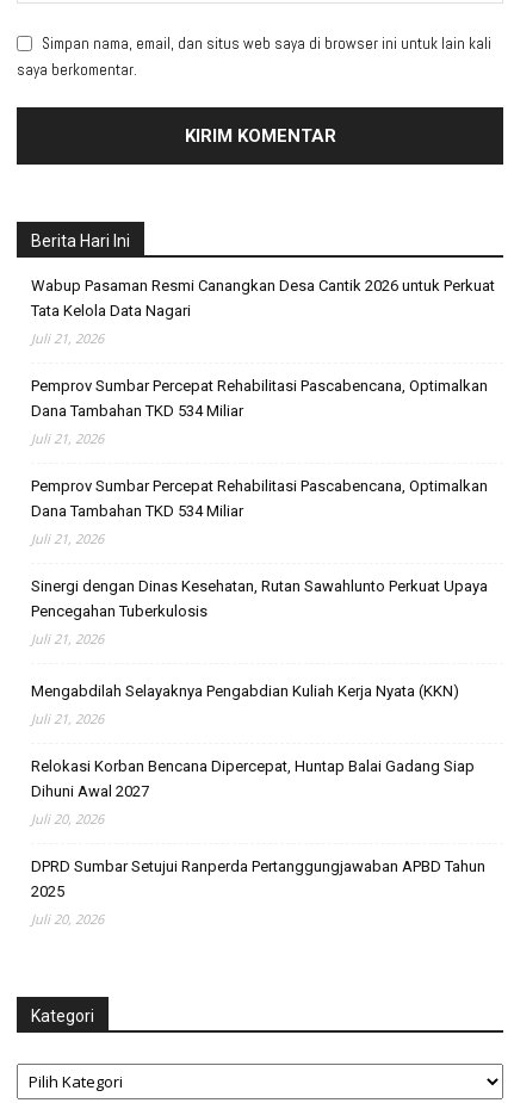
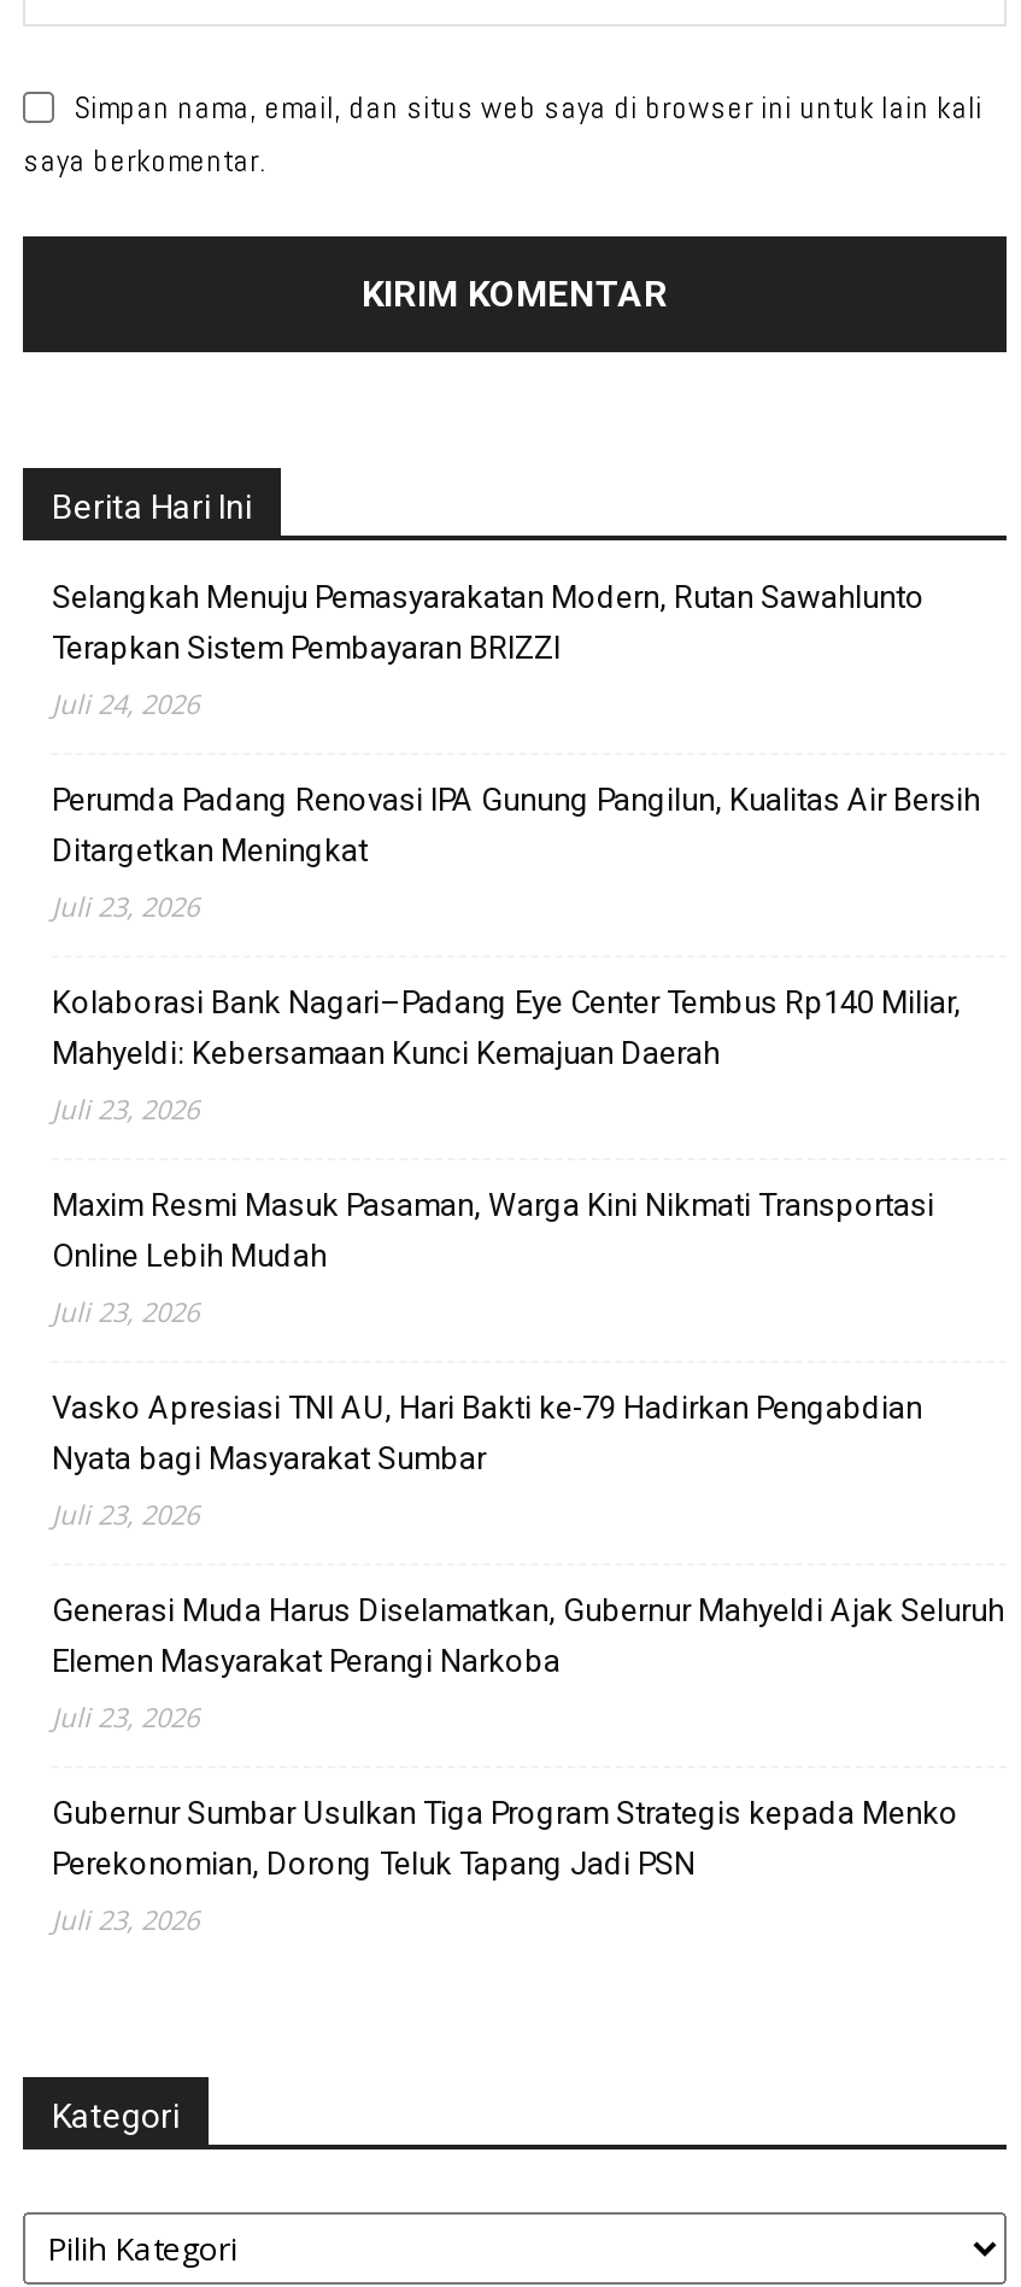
- Wabup Pasaman Resmi Canangkan Desa Cantik 2026 untuk Perkuat
- Tata Kelola Data Nagari
+ Selangkah Menuju Pemasyarakatan Modern, Rutan Sawahlunto
+ Terapkan Sistem Pembayaran BRIZZI

- Juli 21, 2026
+ Juli 24, 2026

- Pemprov Sumbar Percepat Rehabilitasi Pascabencana, Optimalkan
- Dana Tambahan TKD 534 Miliar
+ Perumda Padang Renovasi IPA Gunung Pangilun, Kualitas Air Bersih
+ Ditargetkan Meningkat

- Juli 21, 2026
+ Juli 23, 2026

- Pemprov Sumbar Percepat Rehabilitasi Pascabencana, Optimalkan
- Dana Tambahan TKD 534 Miliar
+ Kolaborasi Bank Nagari–Padang Eye Center Tembus Rp140 Miliar,
+ Mahyeldi: Kebersamaan Kunci Kemajuan Daerah

- Juli 21, 2026
+ Juli 23, 2026

- Sinergi dengan Dinas Kesehatan, Rutan Sawahlunto Perkuat Upaya
- Pencegahan Tuberkulosis
+ Maxim Resmi Masuk Pasaman, Warga Kini Nikmati Transportasi
+ Online Lebih Mudah

- Juli 21, 2026
+ Juli 23, 2026

- Mengabdilah Selayaknya Pengabdian Kuliah Kerja Nyata (KKN)
+ Vasko Apresiasi TNI AU, Hari Bakti ke-79 Hadirkan Pengabdian
+ Nyata bagi Masyarakat Sumbar

- Juli 21, 2026
+ Juli 23, 2026

- Relokasi Korban Bencana Dipercepat, Huntap Balai Gadang Siap
- Dihuni Awal 2027
+ Generasi Muda Harus Diselamatkan, Gubernur Mahyeldi Ajak Seluruh
+ Elemen Masyarakat Perangi Narkoba

- Juli 20, 2026
+ Juli 23, 2026

- DPRD Sumbar Setujui Ranperda Pertanggungjawaban APBD Tahun
- 2025
+ Gubernur Sumbar Usulkan Tiga Program Strategis kepada Menko
+ Perekonomian, Dorong Teluk Tapang Jadi PSN

- Juli 20, 2026
+ Juli 23, 2026
